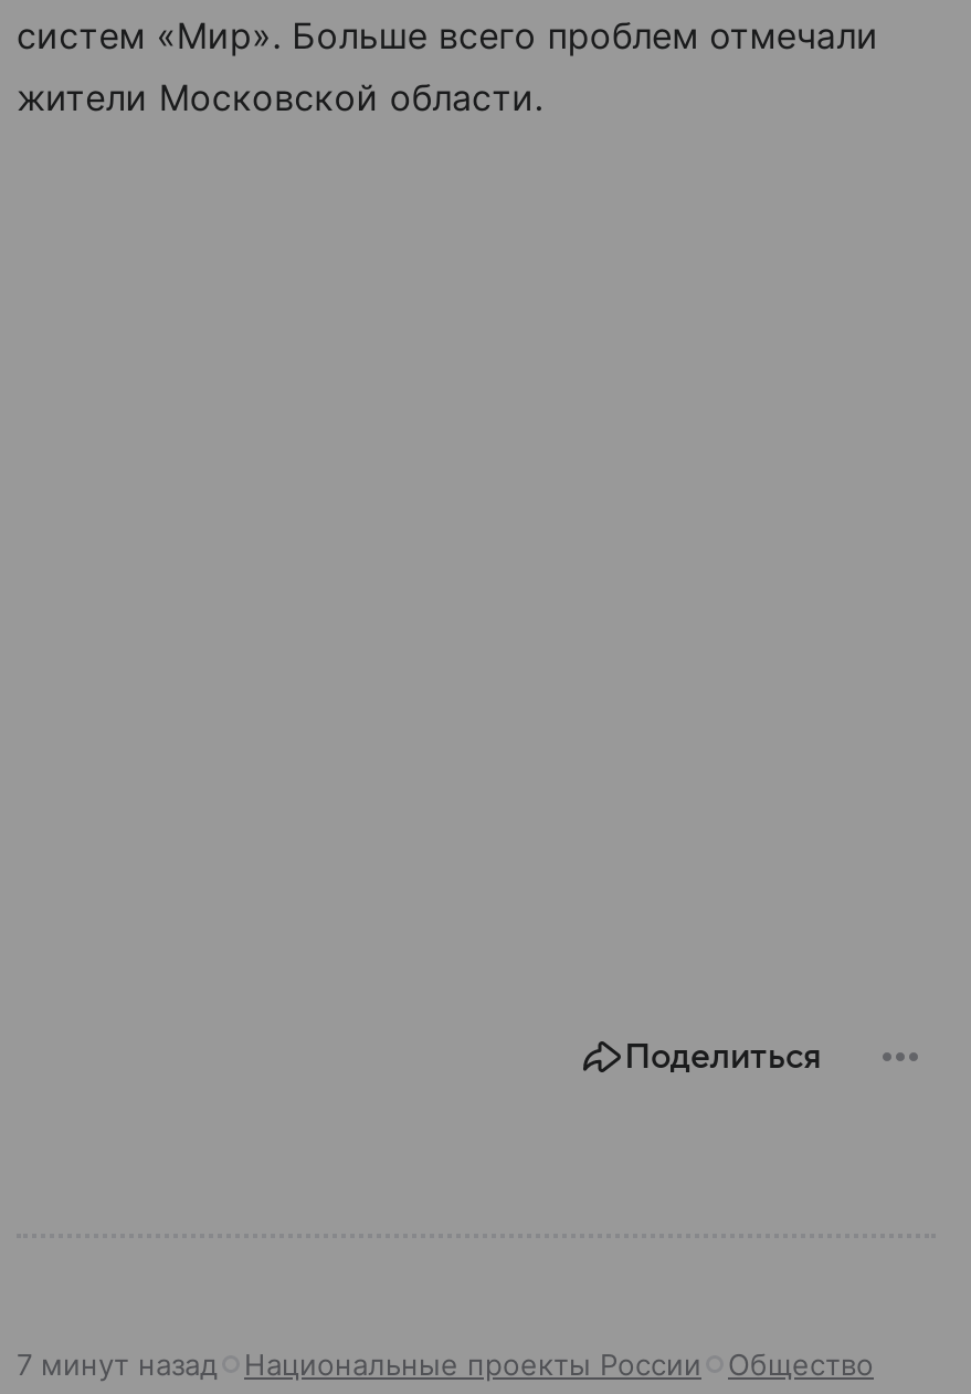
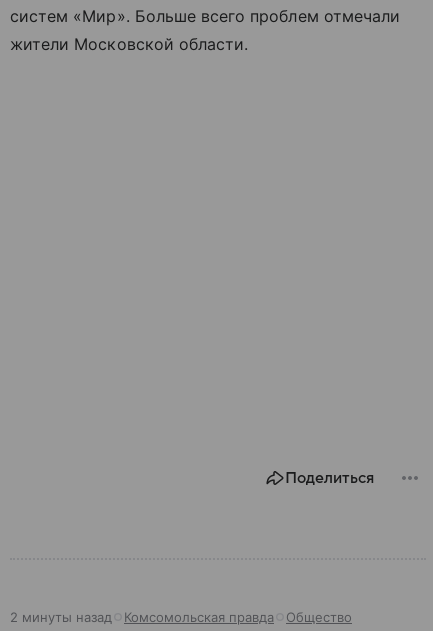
- 7 минут назад
- Национальные проекты России
+ 2 минуты назад
+ Комсомольская правда
